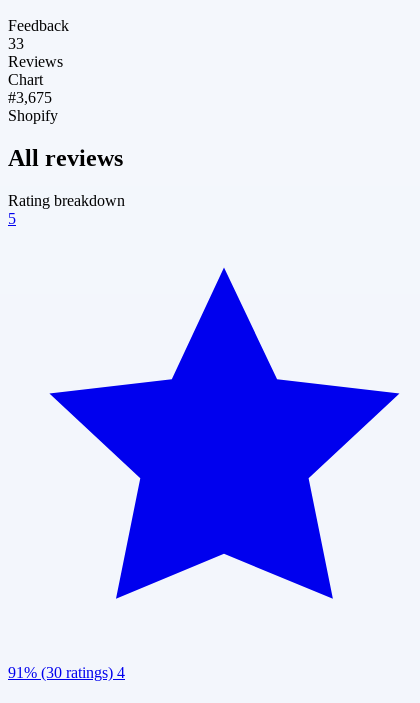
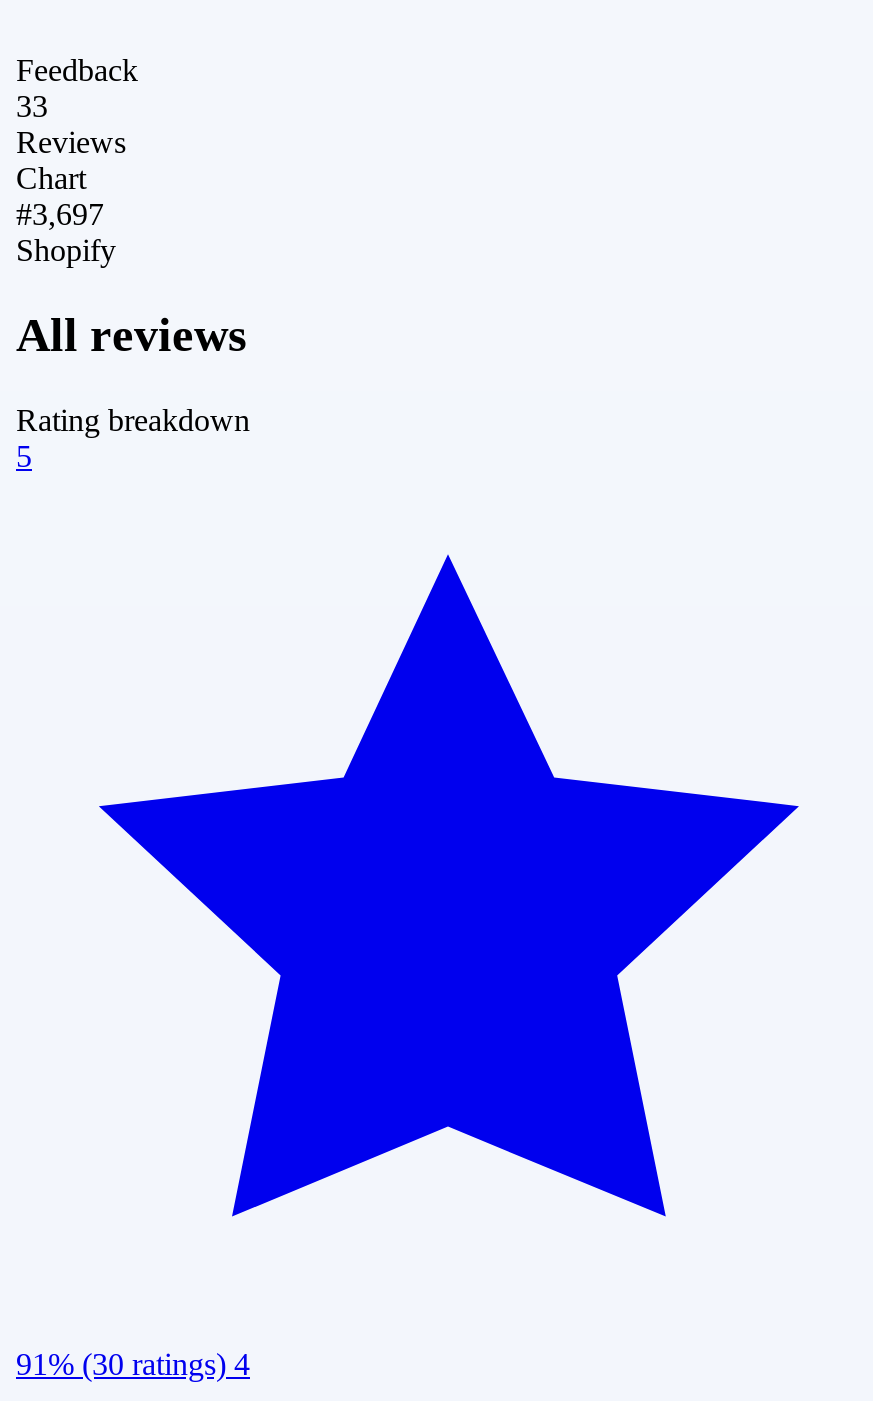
- #3,675
+ #3,697
